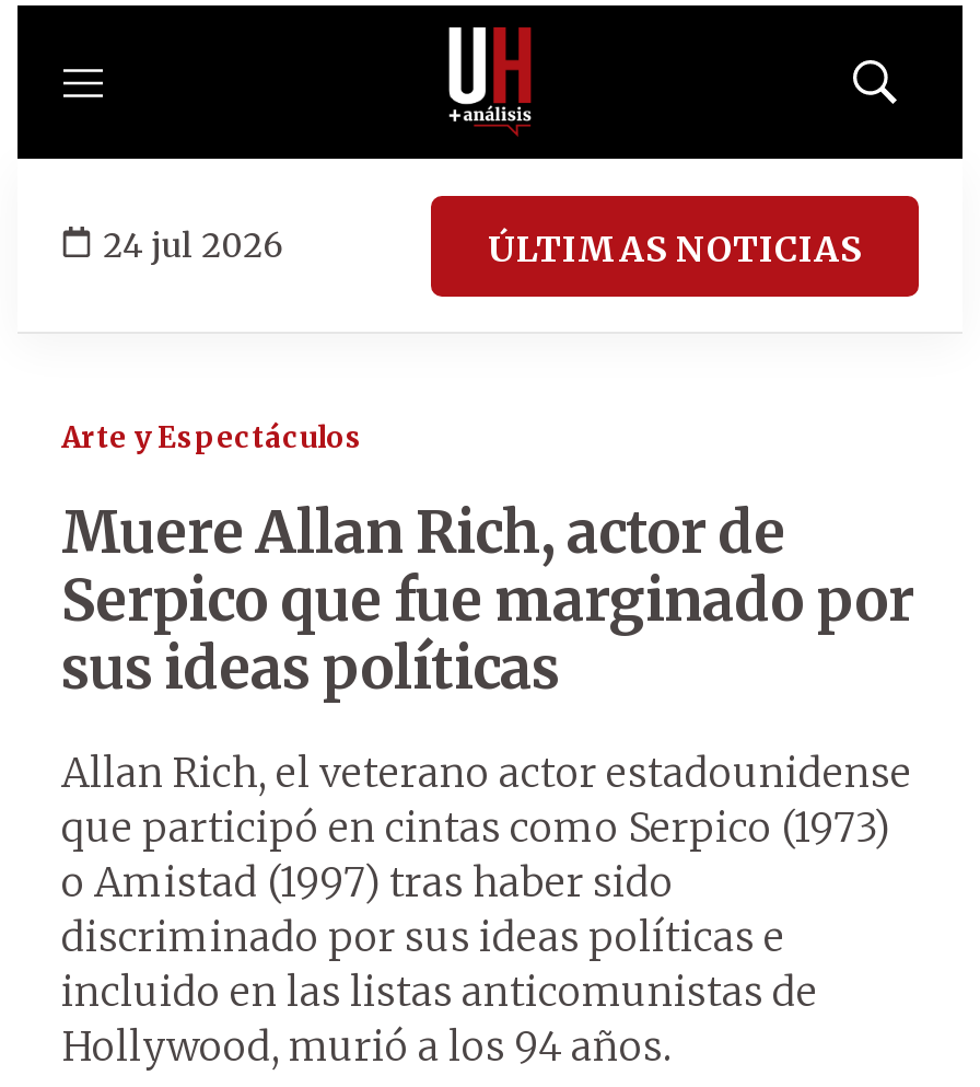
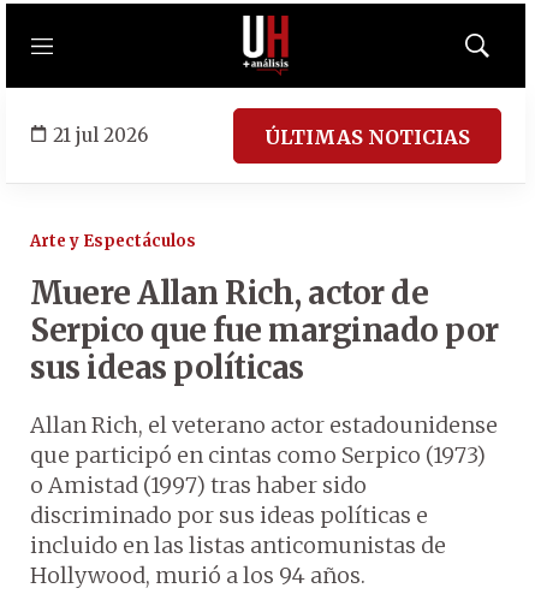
- 24 jul 2026
+ 21 jul 2026
